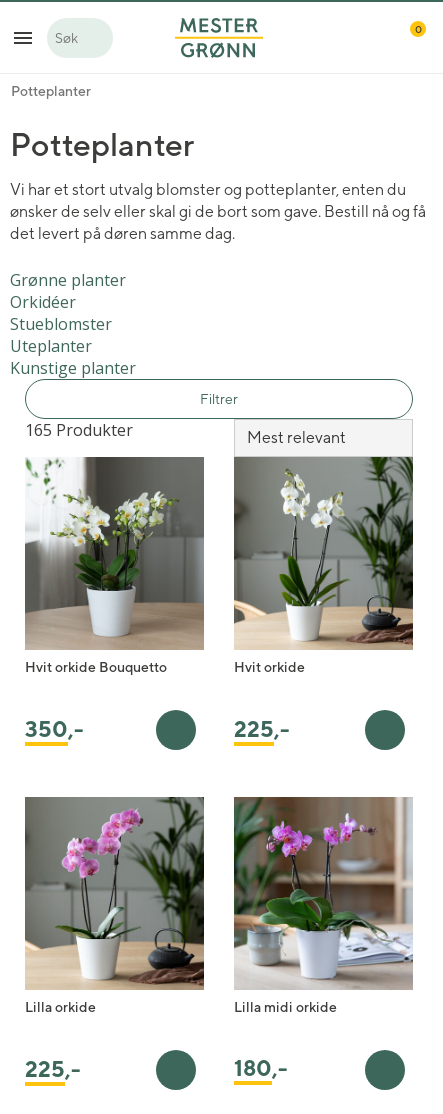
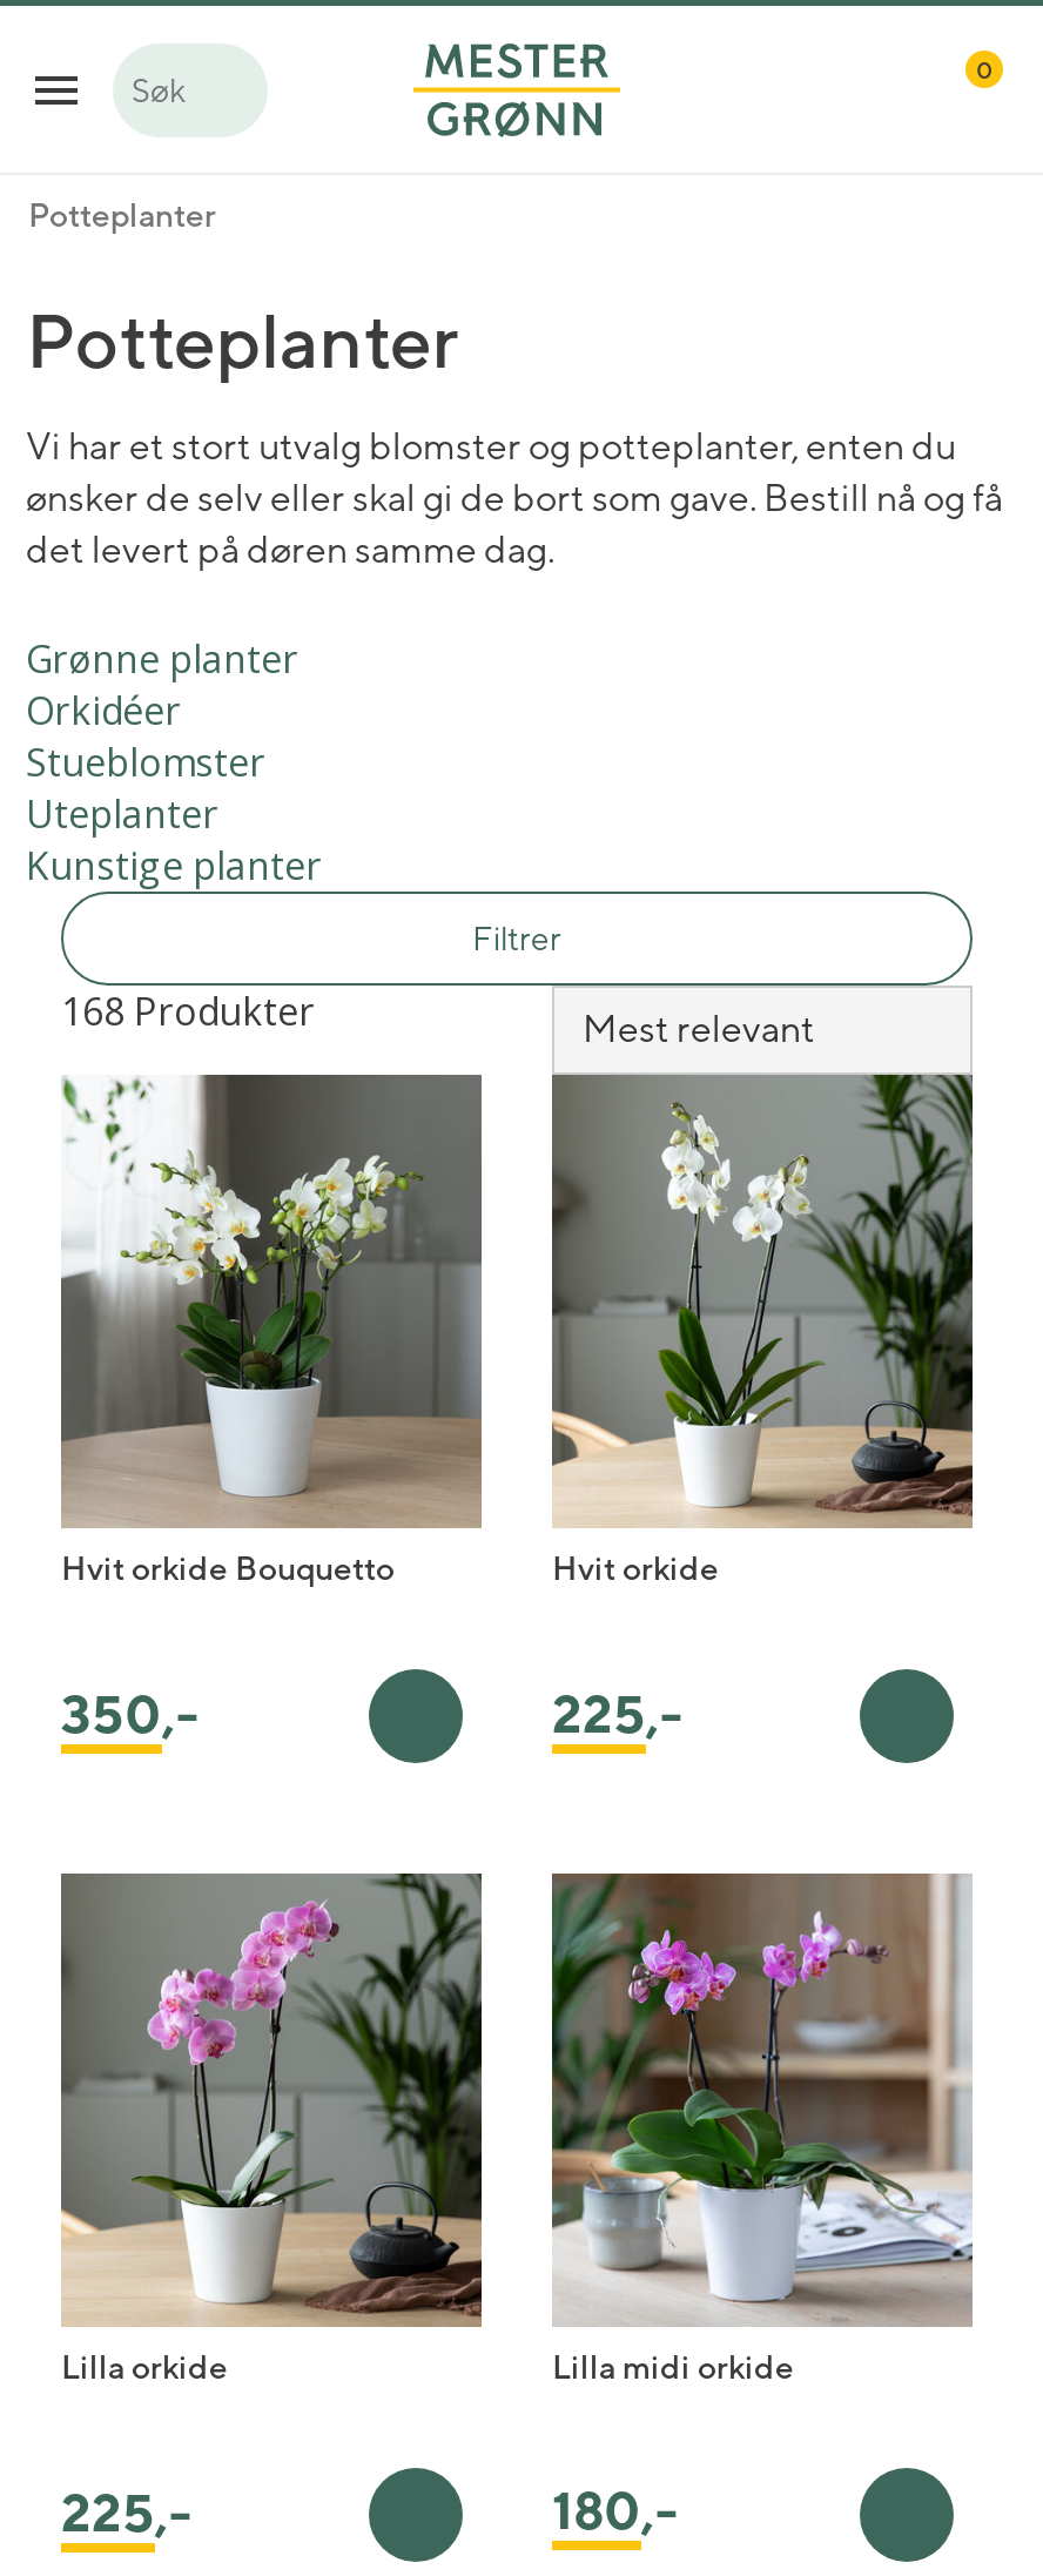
- 165 Produkter
+ 168 Produkter
